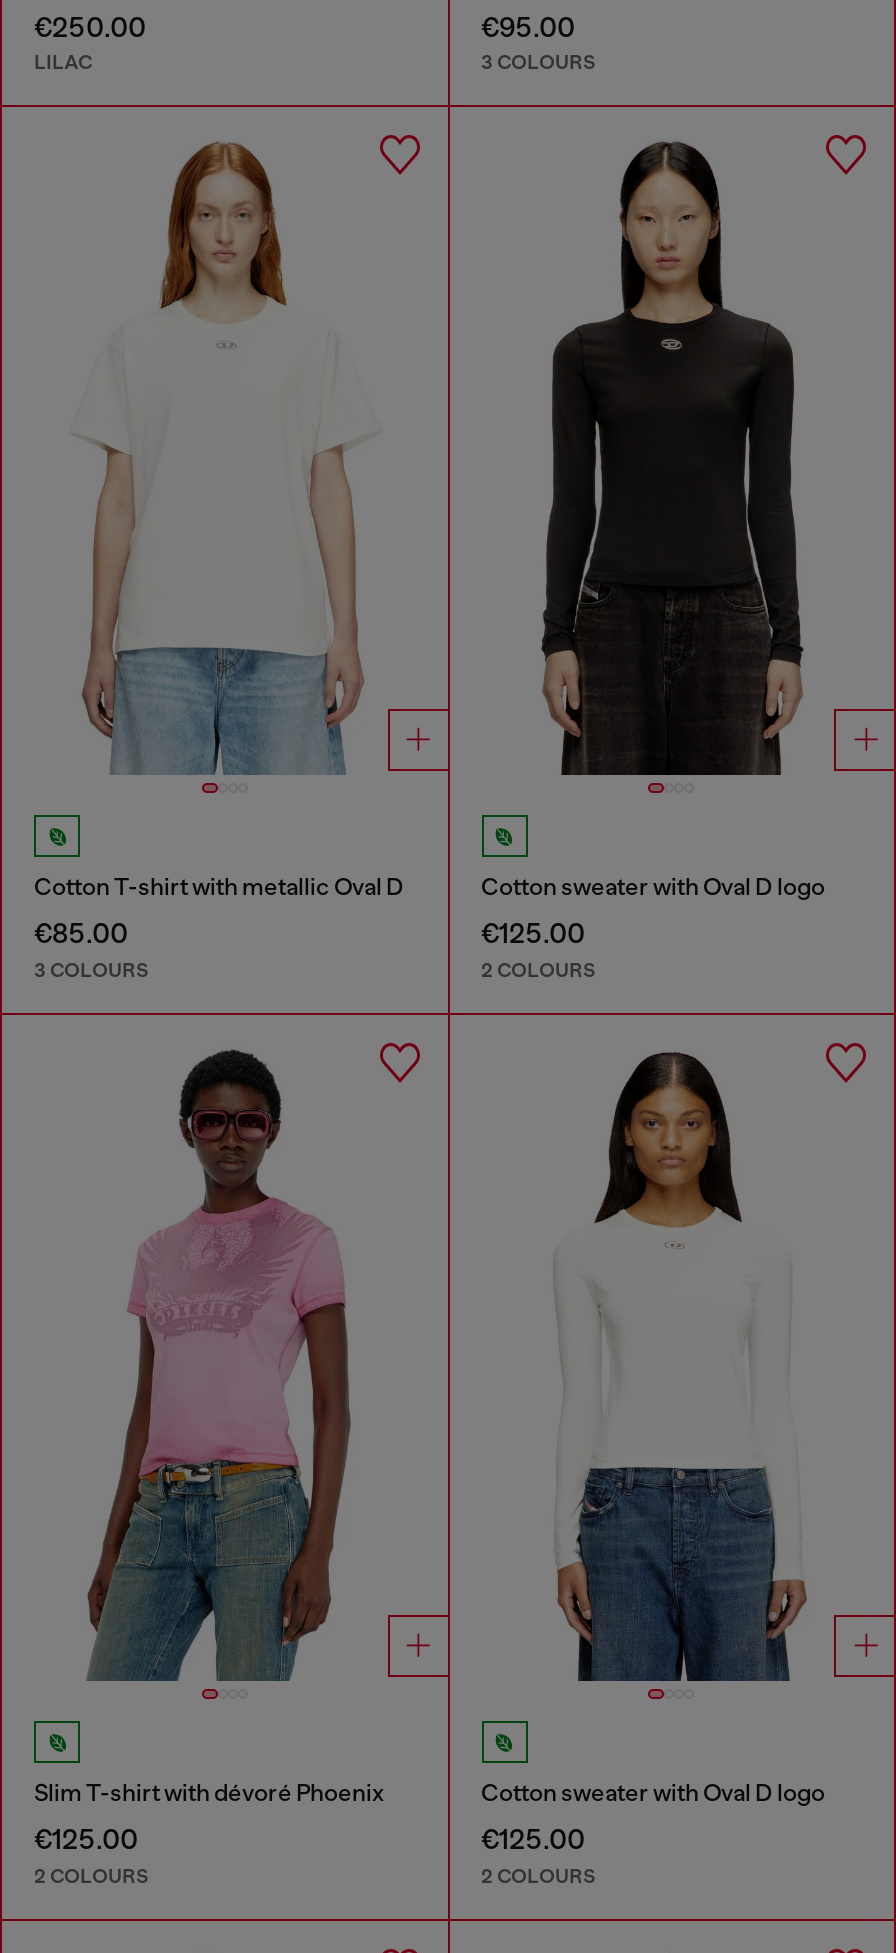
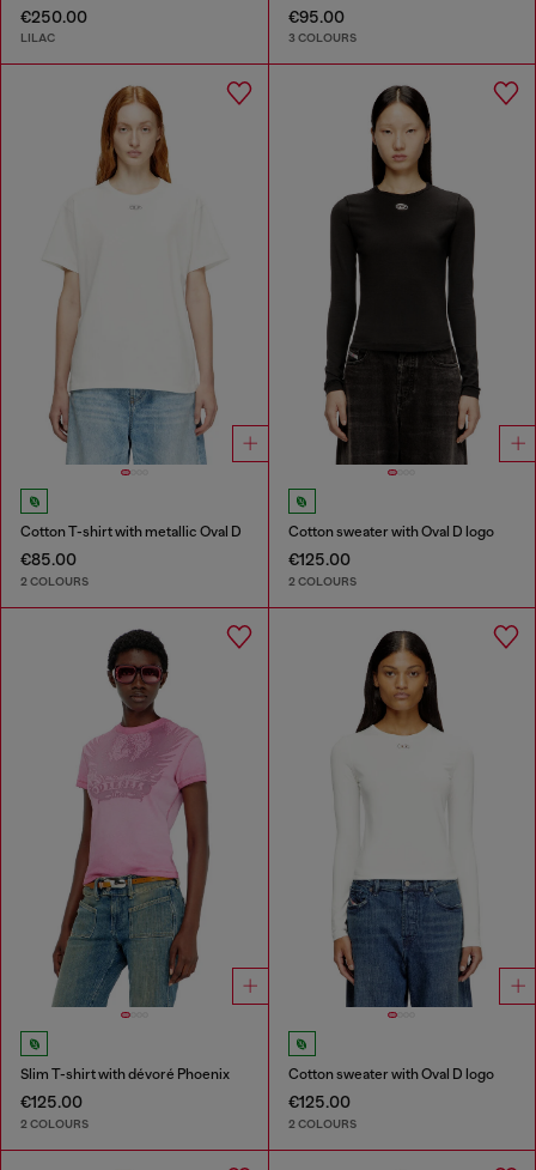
- 3 COLOURS
+ 2 COLOURS
